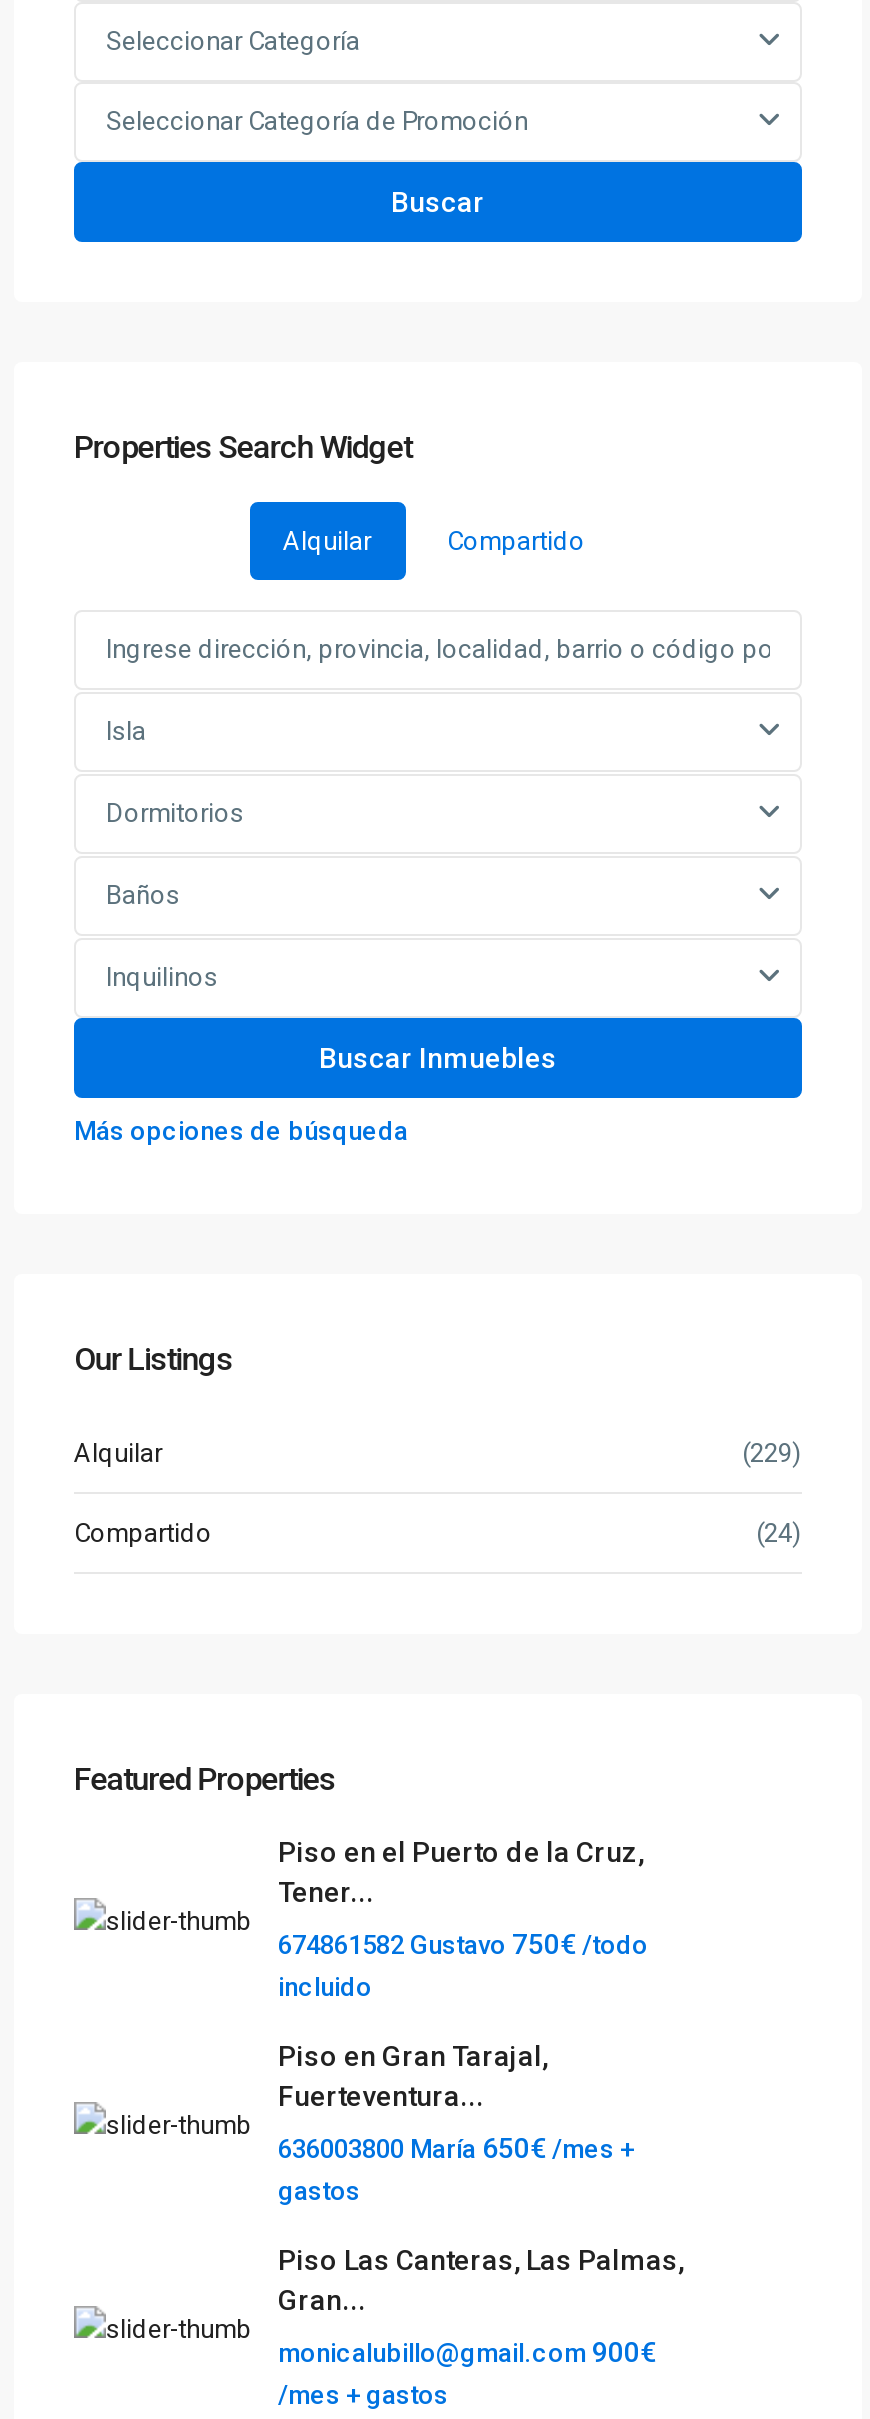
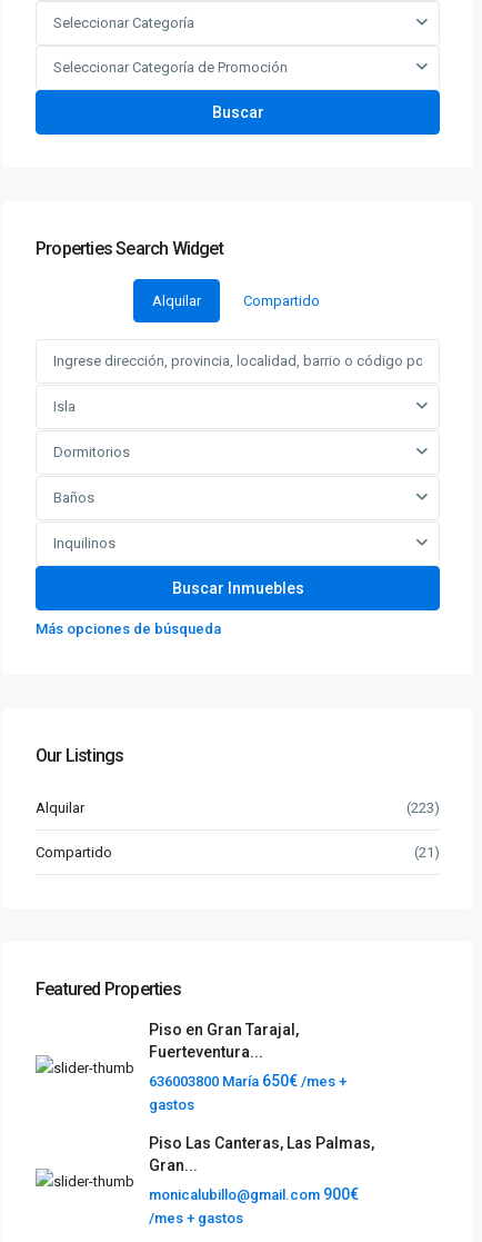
- (229)
+ (223)

- (24)
+ (21)

- Piso en el Puerto de la Cruz,
- Tener...
- 674861582 Gustavo 750€/todo
- incluido
